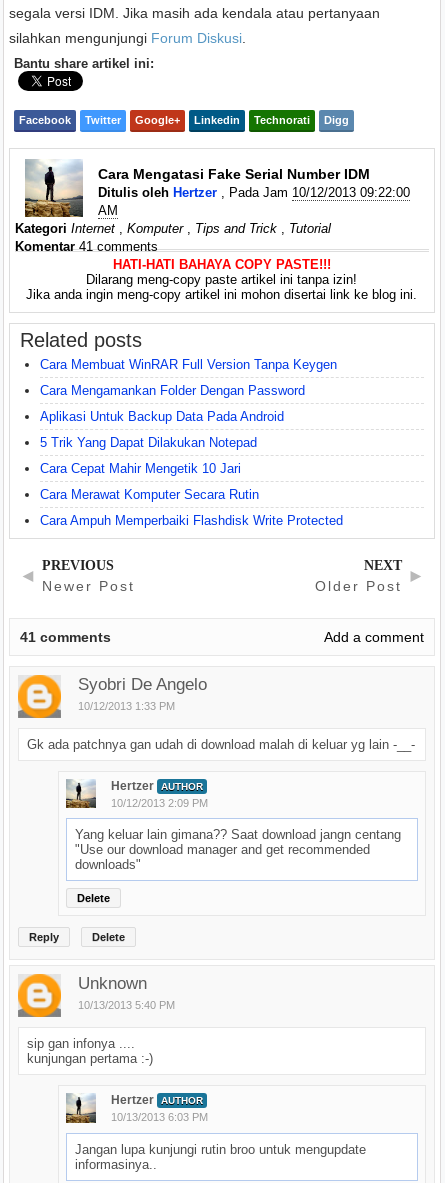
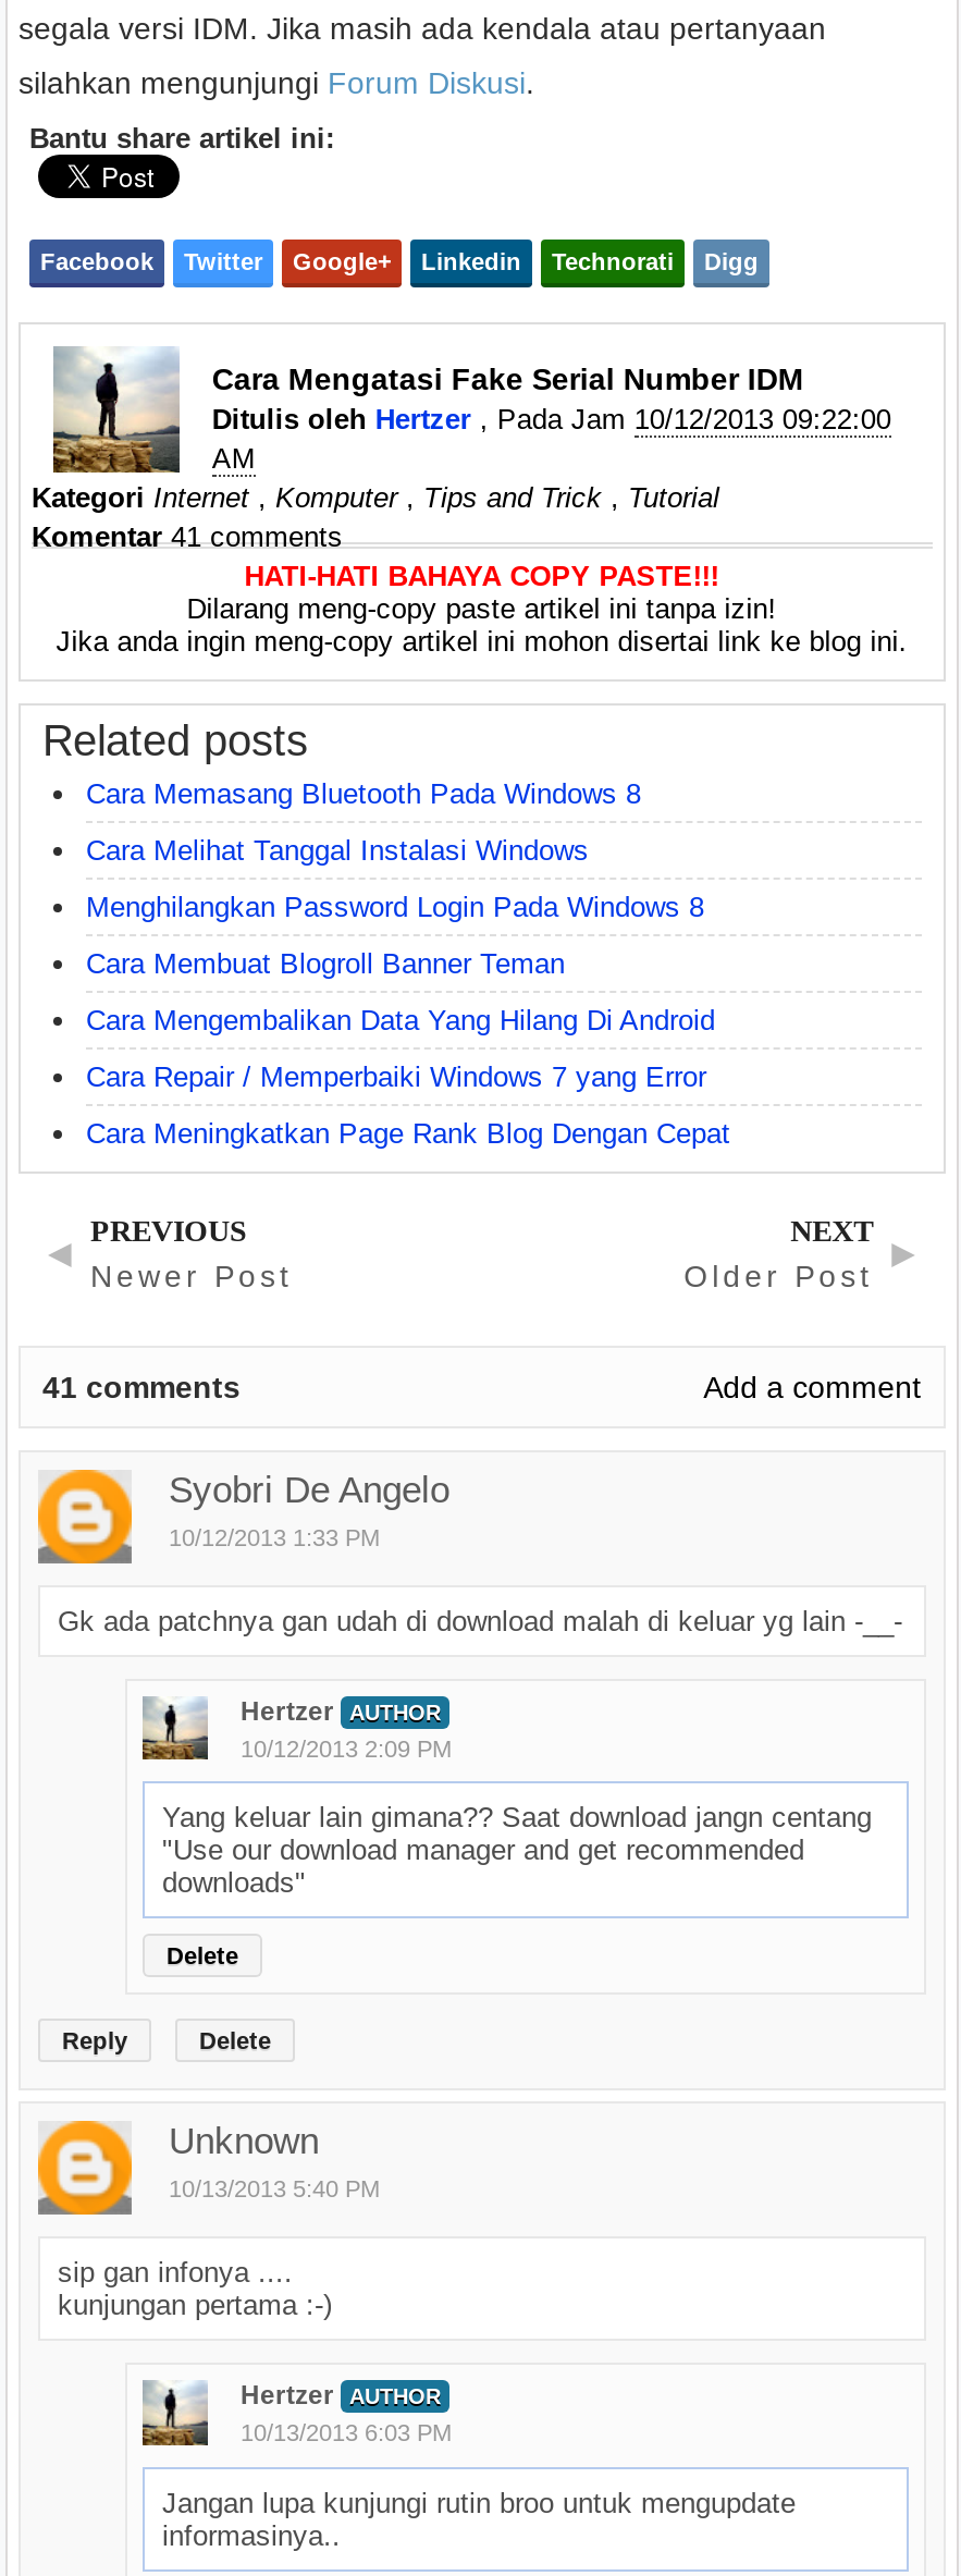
- Cara Membuat WinRAR Full Version Tanpa Keygen
+ Cara Memasang Bluetooth Pada Windows 8

- Cara Mengamankan Folder Dengan Password
+ Cara Melihat Tanggal Instalasi Windows

- Aplikasi Untuk Backup Data Pada Android
+ Menghilangkan Password Login Pada Windows 8

- 5 Trik Yang Dapat Dilakukan Notepad
+ Cara Membuat Blogroll Banner Teman

- Cara Cepat Mahir Mengetik 10 Jari
+ Cara Mengembalikan Data Yang Hilang Di Android

- Cara Merawat Komputer Secara Rutin
+ Cara Repair / Memperbaiki Windows 7 yang Error

- Cara Ampuh Memperbaiki Flashdisk Write Protected
+ Cara Meningkatkan Page Rank Blog Dengan Cepat
